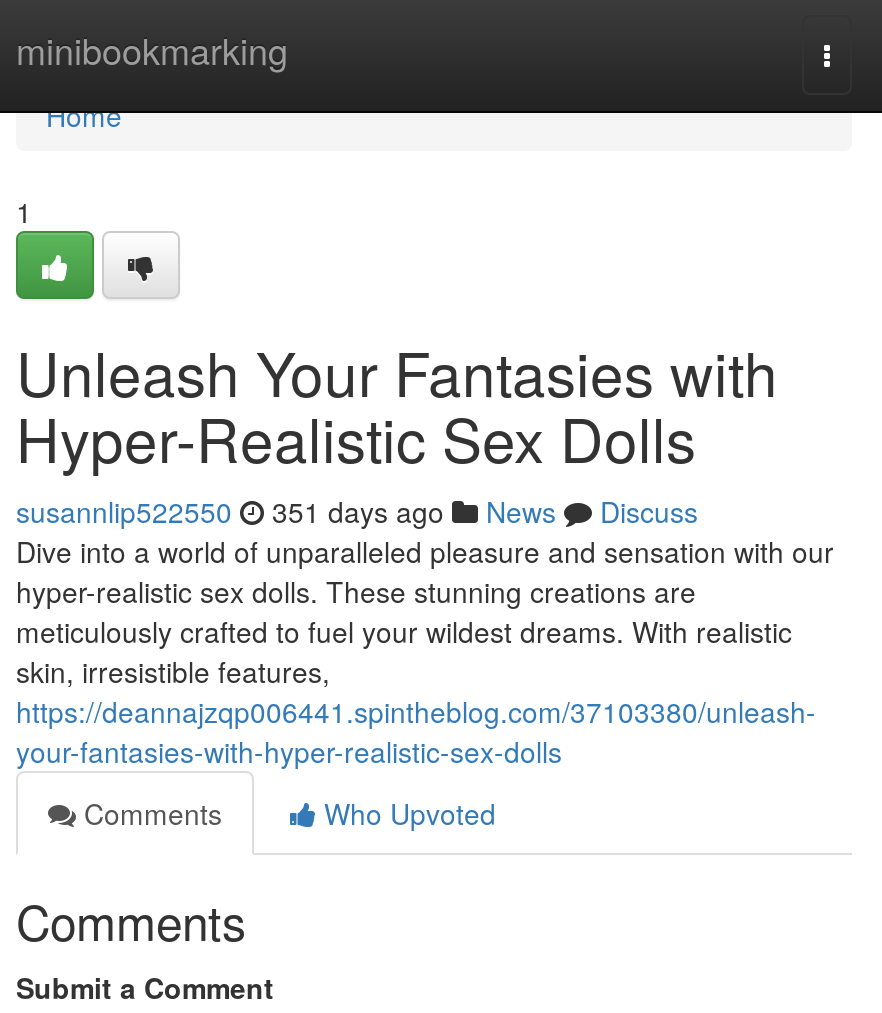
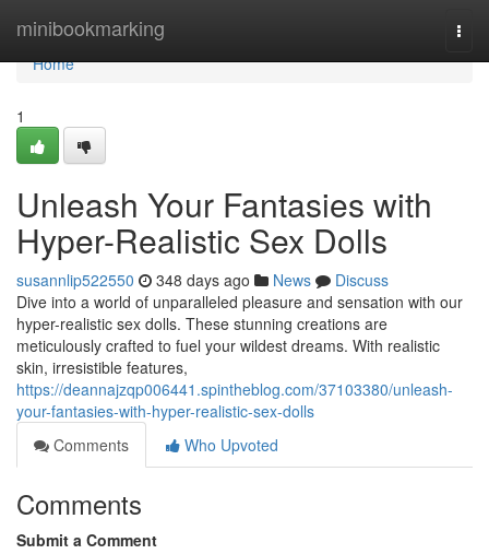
- susannlip522550 351 days ago News Discuss
+ susannlip522550 348 days ago News Discuss
